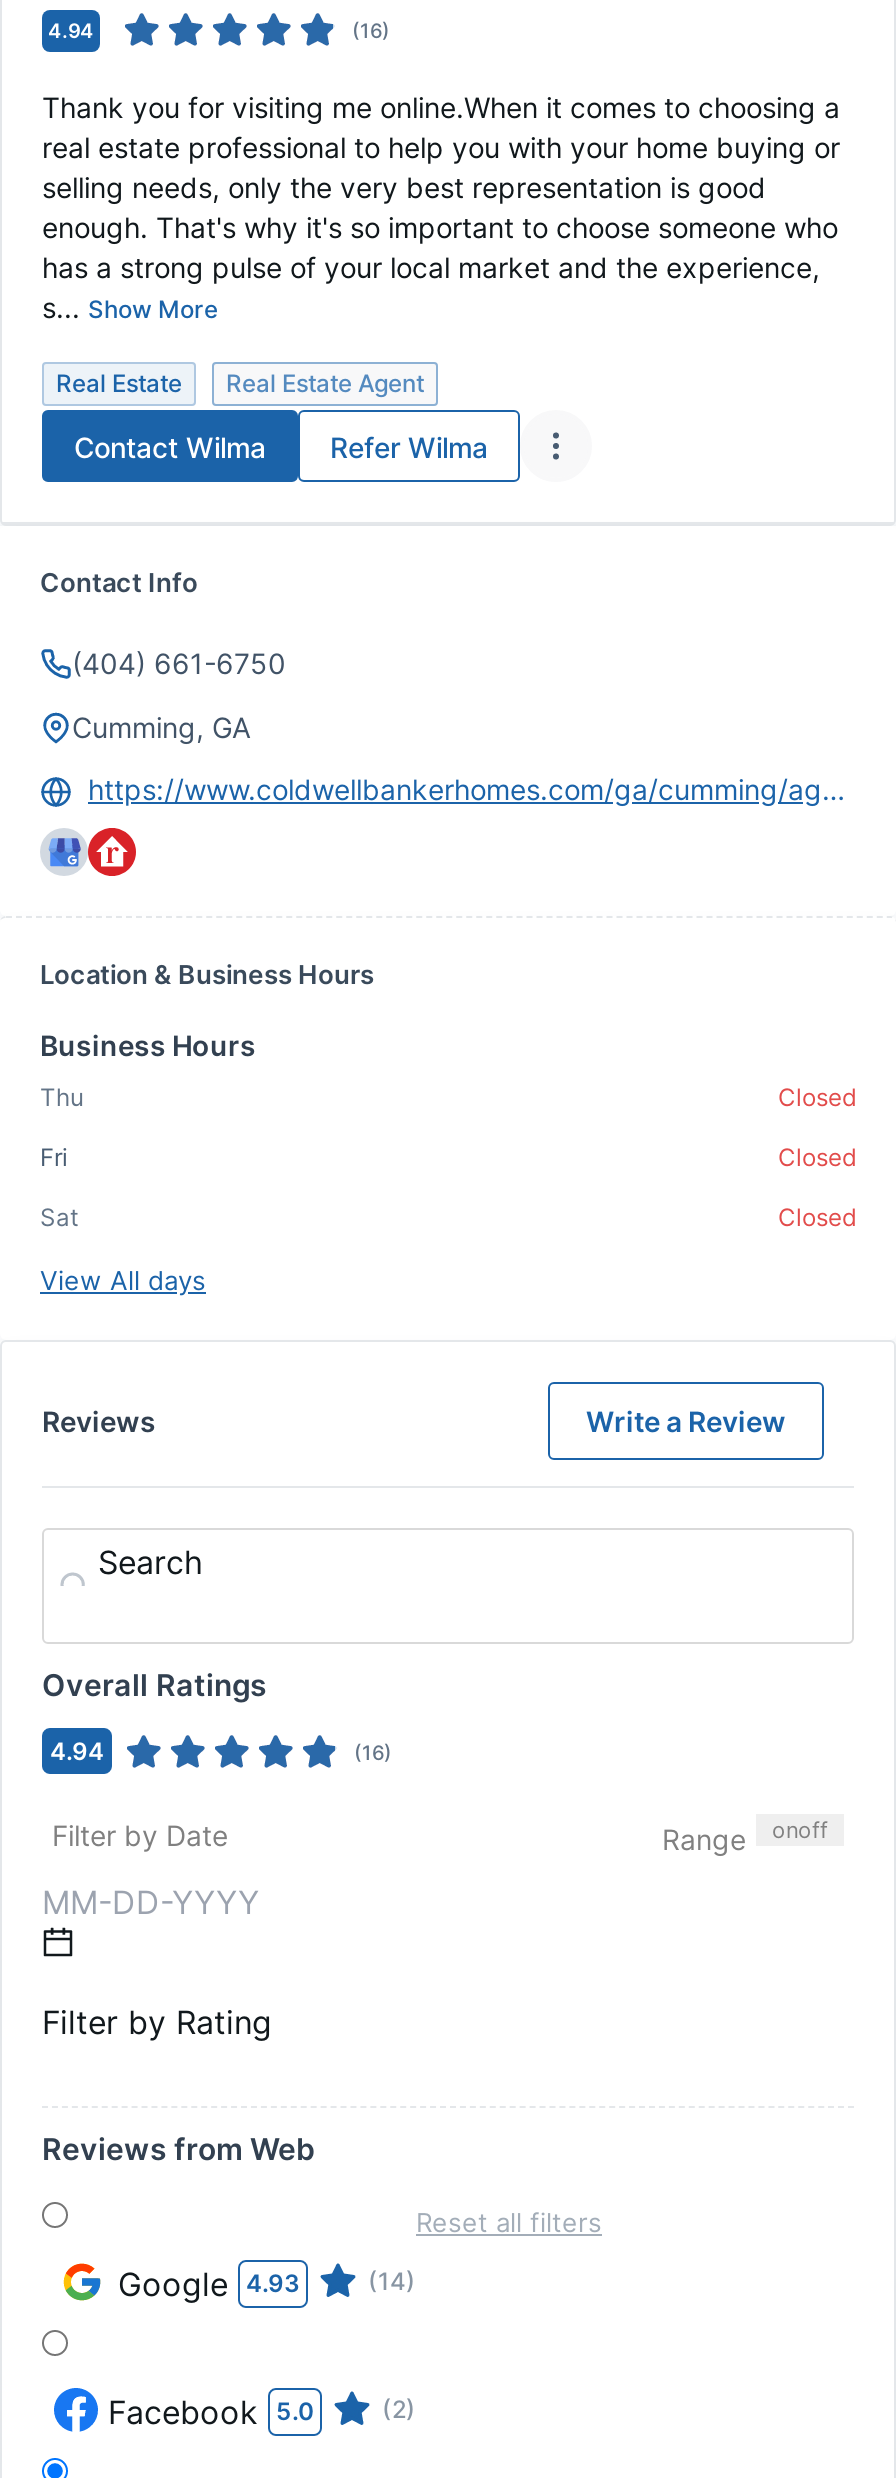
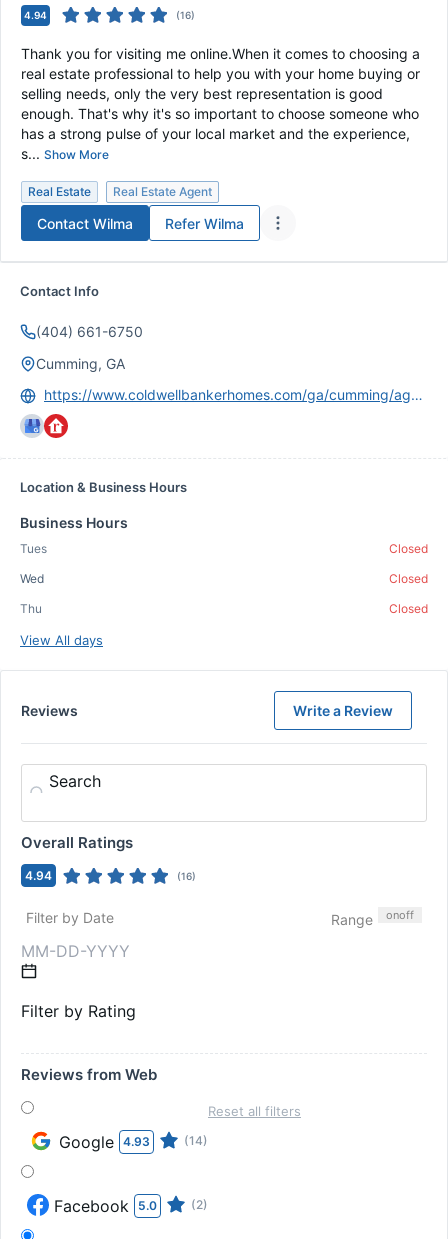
moved down: Thu

+ Tues

- Fri
+ Wed

- Sat
